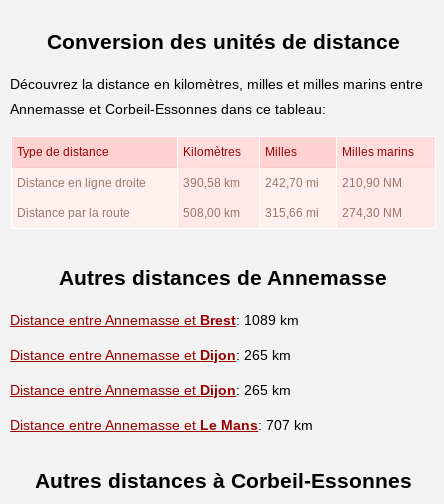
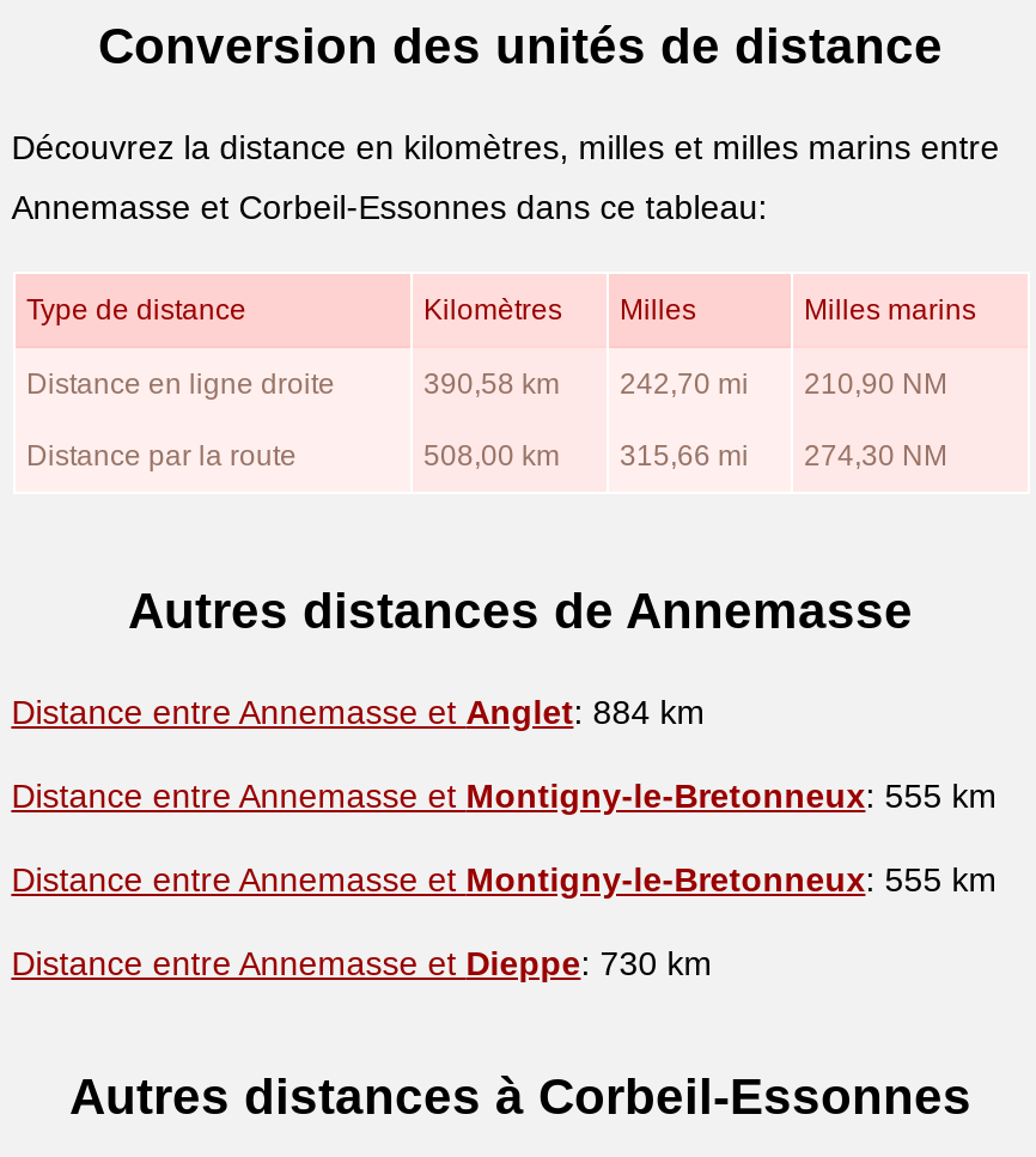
- Distance entre Annemasse et Brest: 1089 km
+ Distance entre Annemasse et Anglet: 884 km

- Distance entre Annemasse et Dijon: 265 km
+ Distance entre Annemasse et Montigny-le-Bretonneux: 555 km

- Distance entre Annemasse et Dijon: 265 km
+ Distance entre Annemasse et Montigny-le-Bretonneux: 555 km

- Distance entre Annemasse et Le Mans: 707 km
+ Distance entre Annemasse et Dieppe: 730 km
